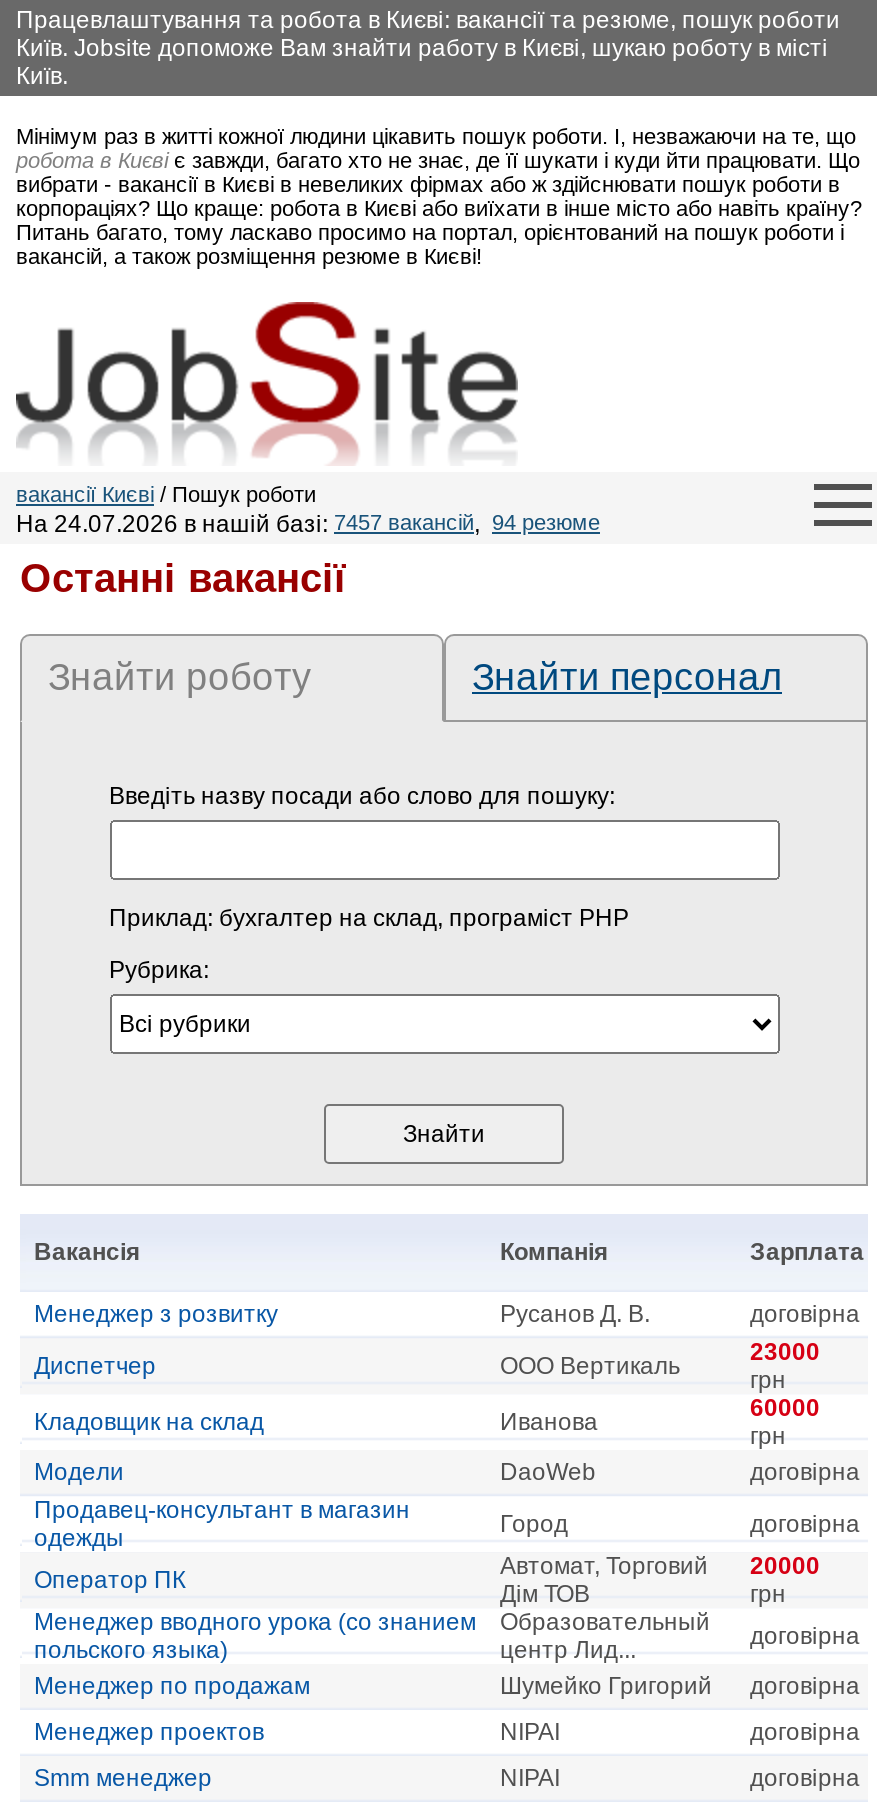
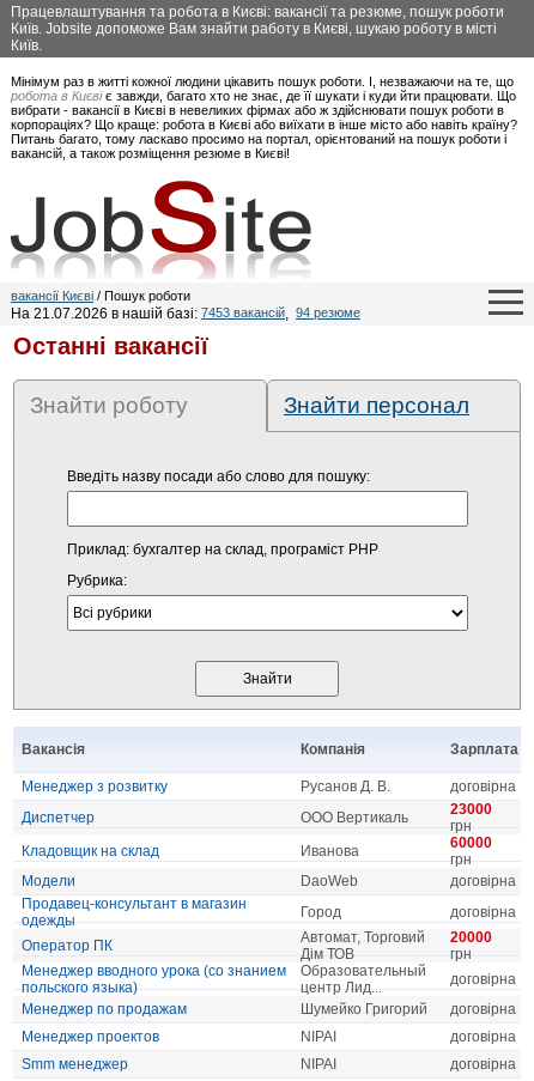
- На 24.07.2026 в нашій базі: 7457 вакансій, 94 резюме
+ На 21.07.2026 в нашій базі: 7453 вакансій, 94 резюме
